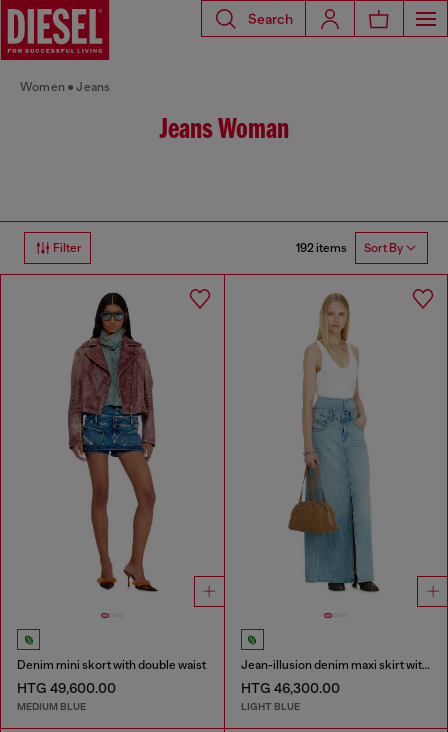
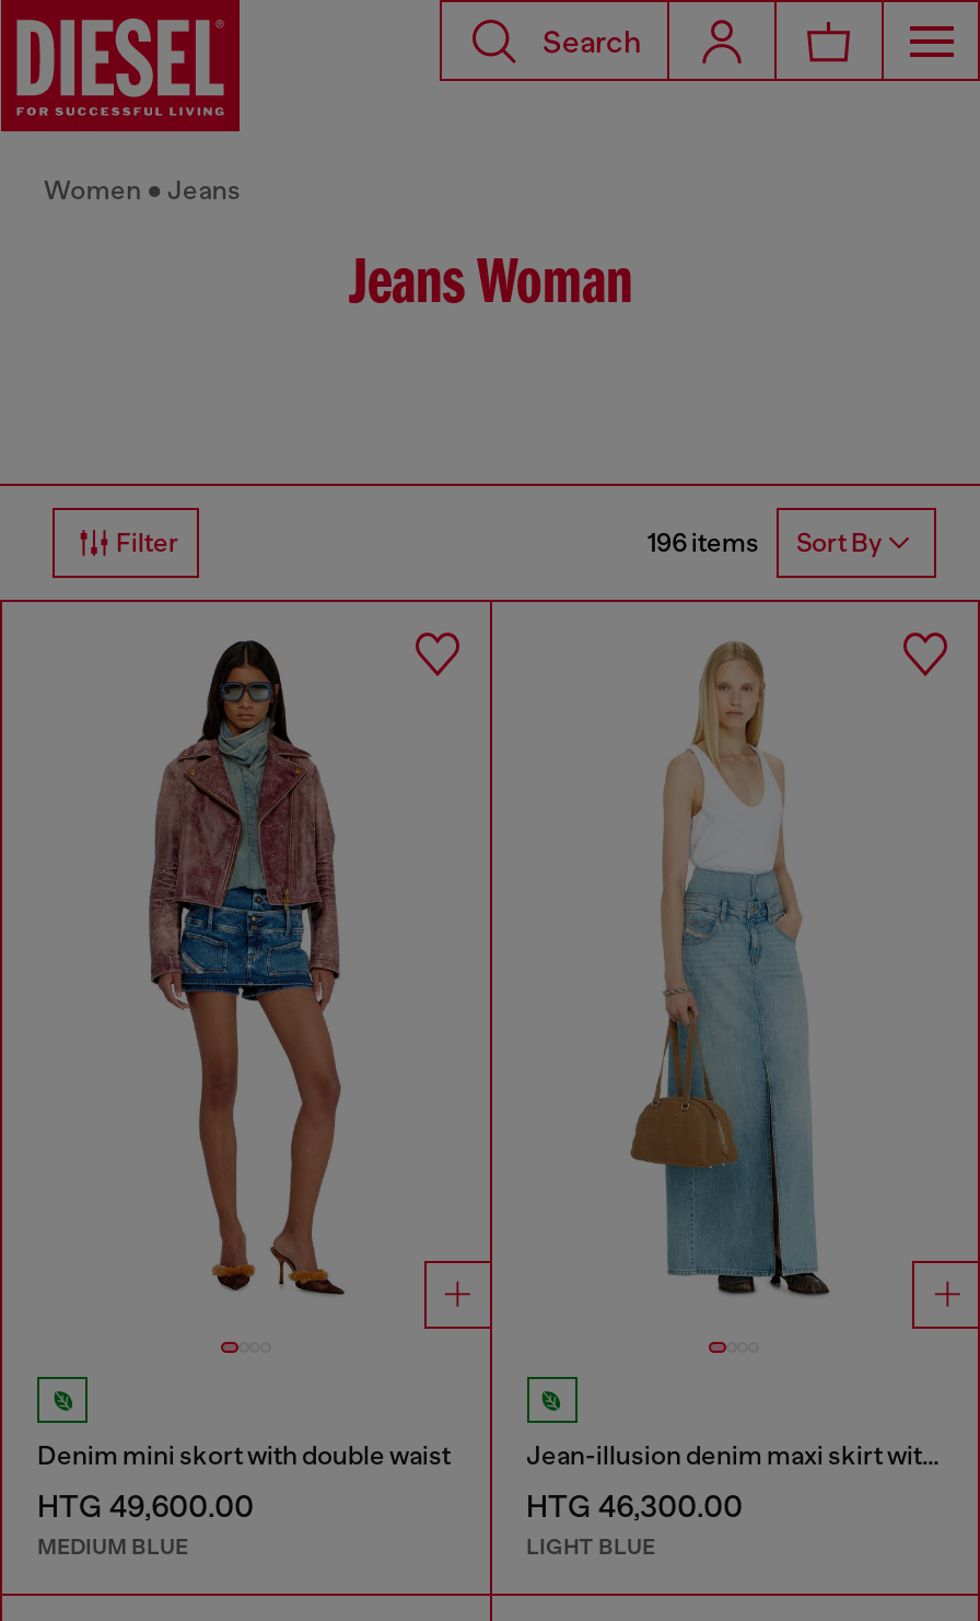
- 192 items Sort By
+ 196 items Sort By
